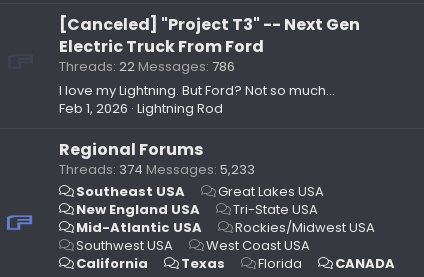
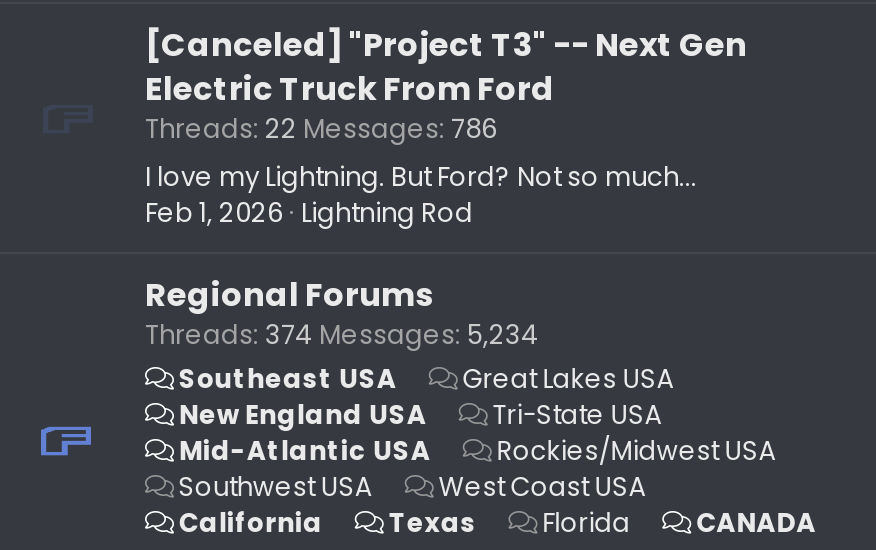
- Threads 374 Messages 5,233
+ Threads 374 Messages 5,234
